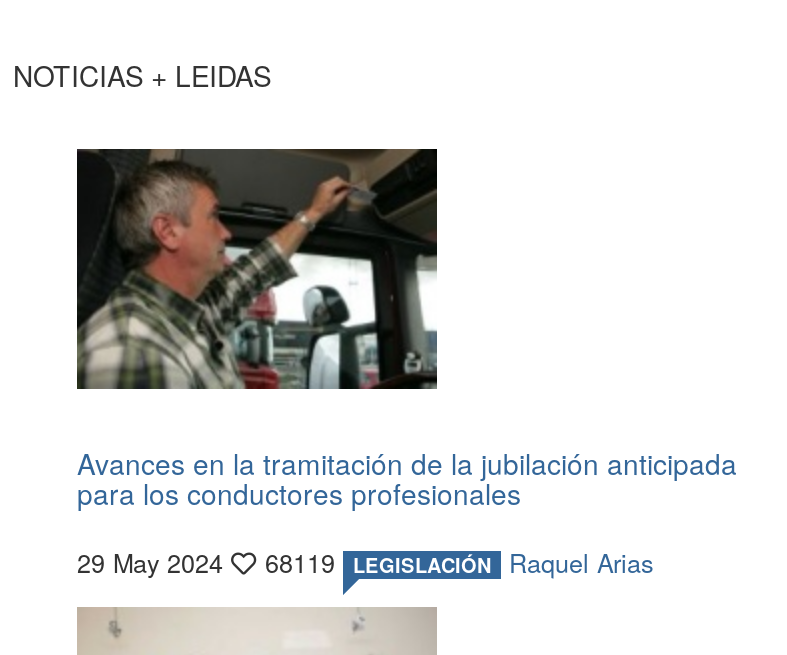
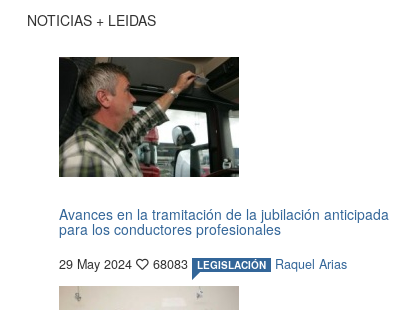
- 29 May 2024 68119 LEGISLACIÓN Raquel Arias
+ 29 May 2024 68083 LEGISLACIÓN Raquel Arias
